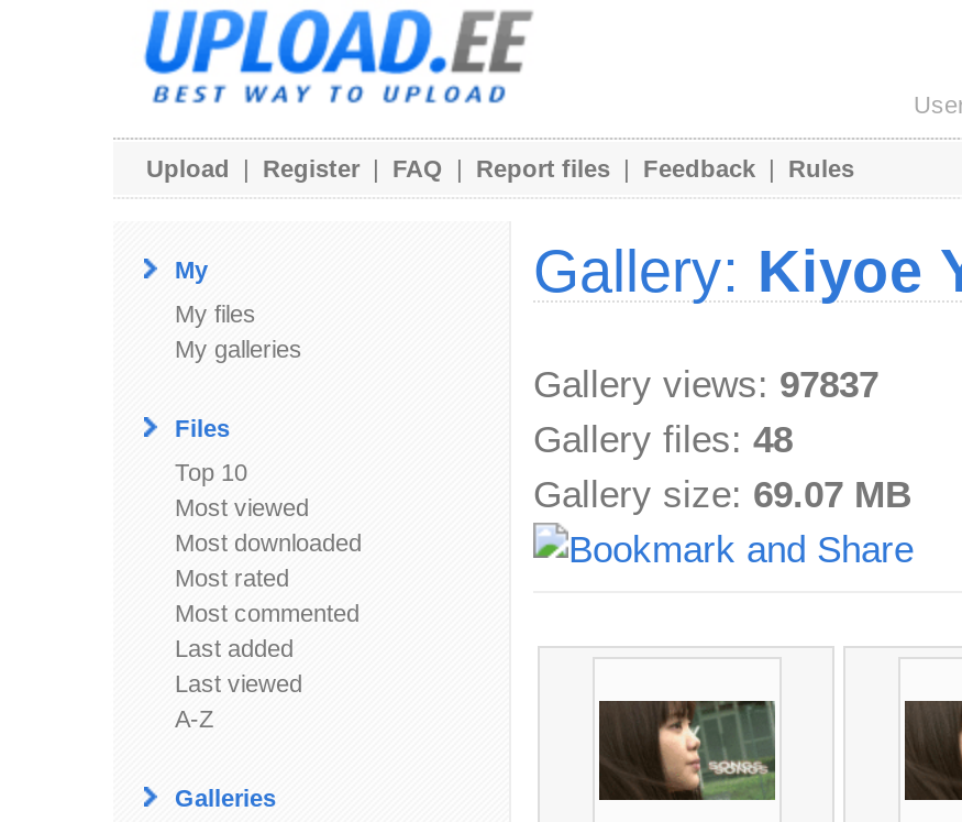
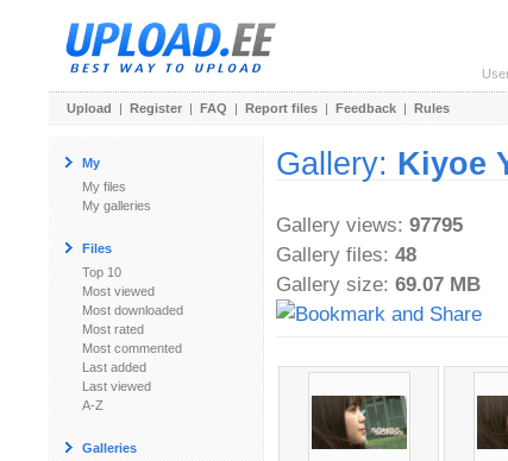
- Gallery views: 97837
+ Gallery views: 97795
